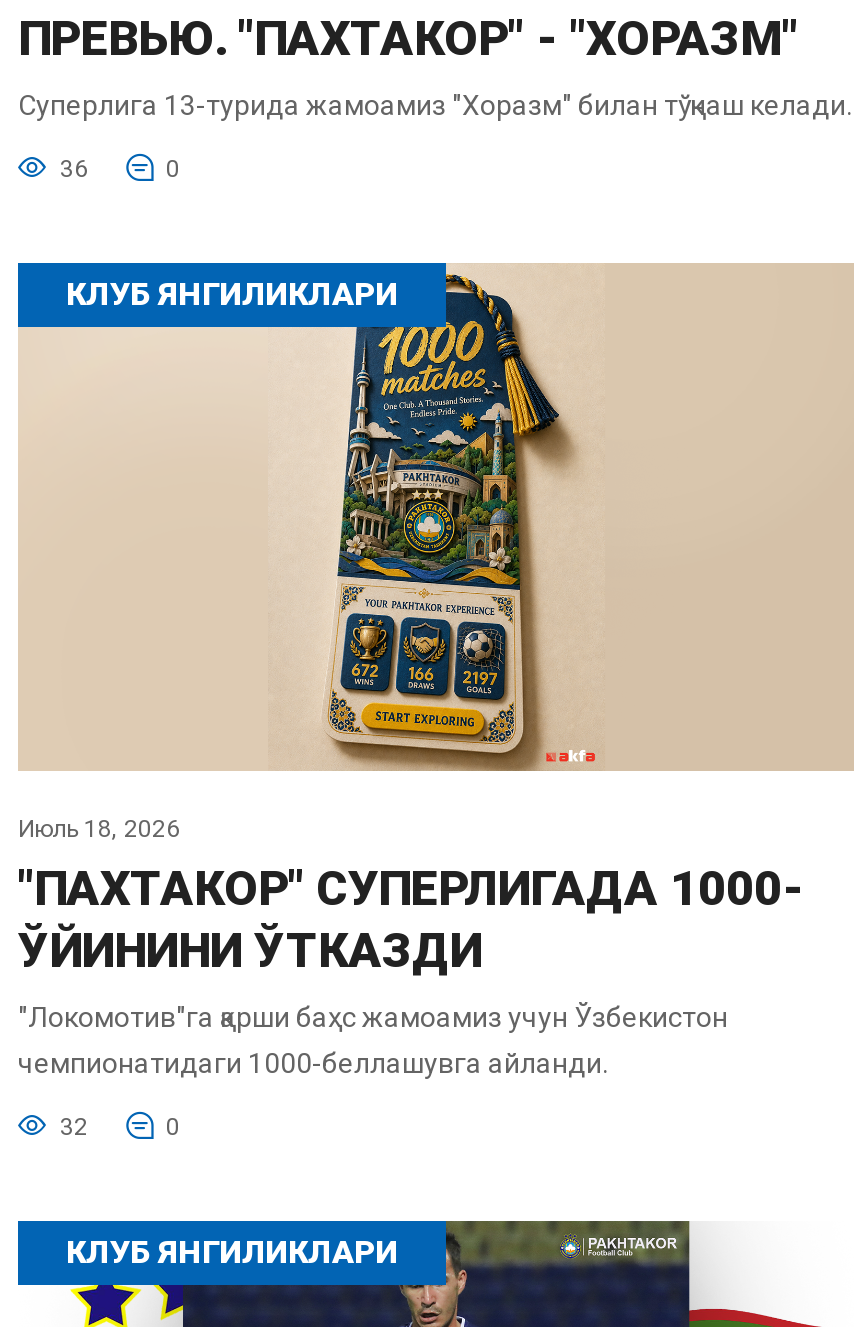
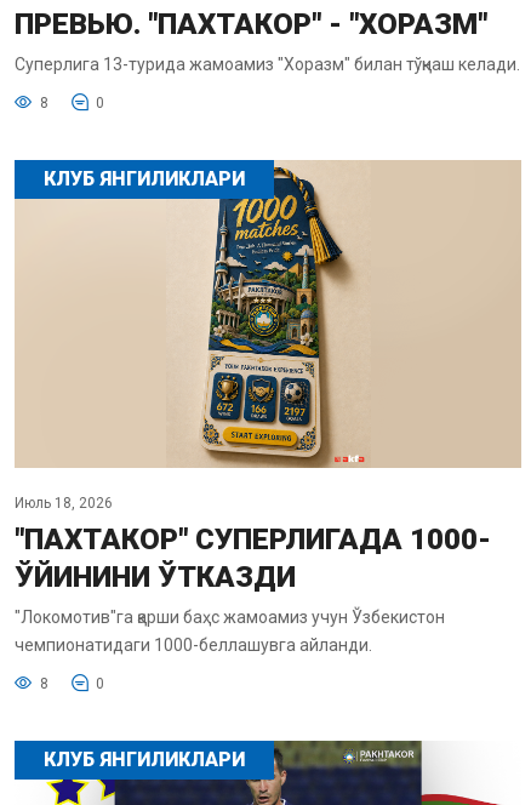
- 36
+ 8

- 32
+ 8
